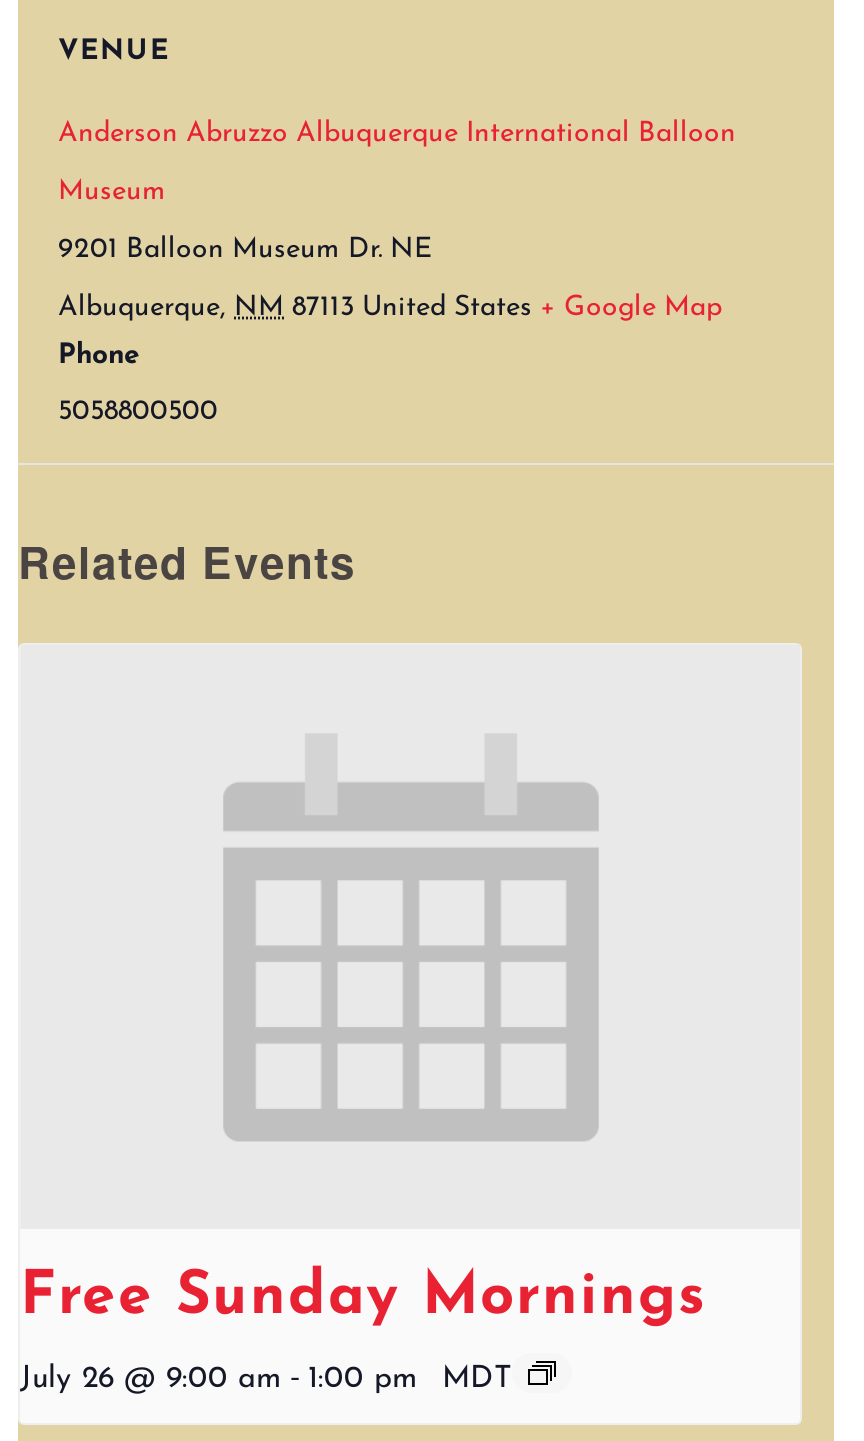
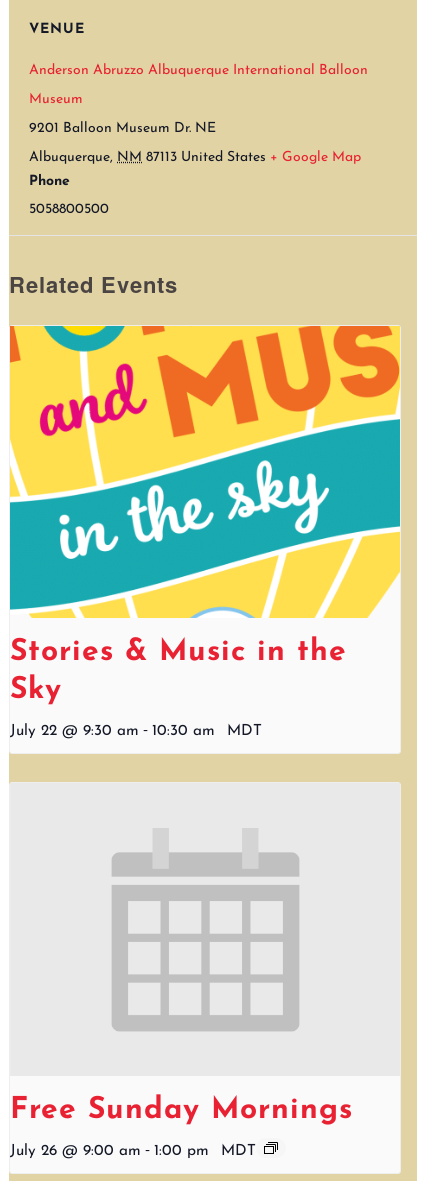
+ [image]
+ Stories & Music in the
+ Sky
+ July 22 @ 9:30 am - 10:30 am
+ MDT
